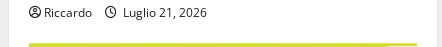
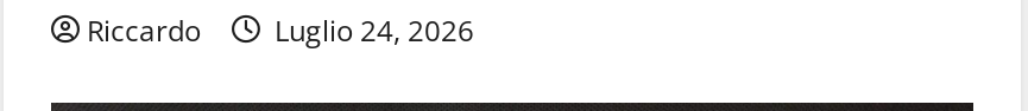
- Riccardo Luglio 21, 2026
+ Riccardo Luglio 24, 2026
